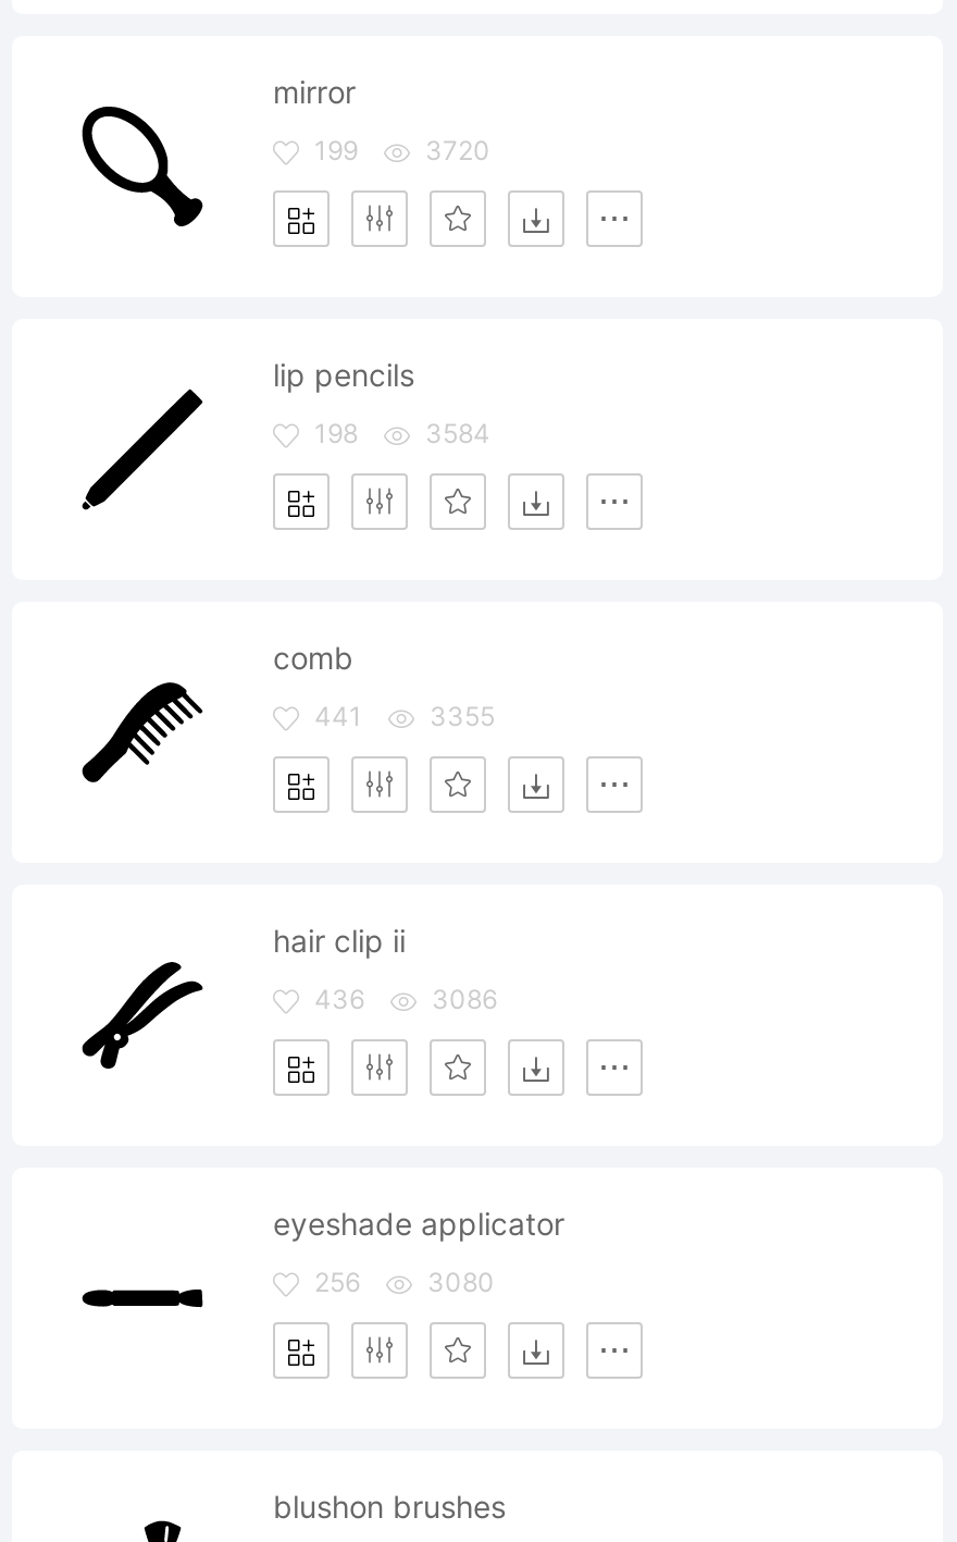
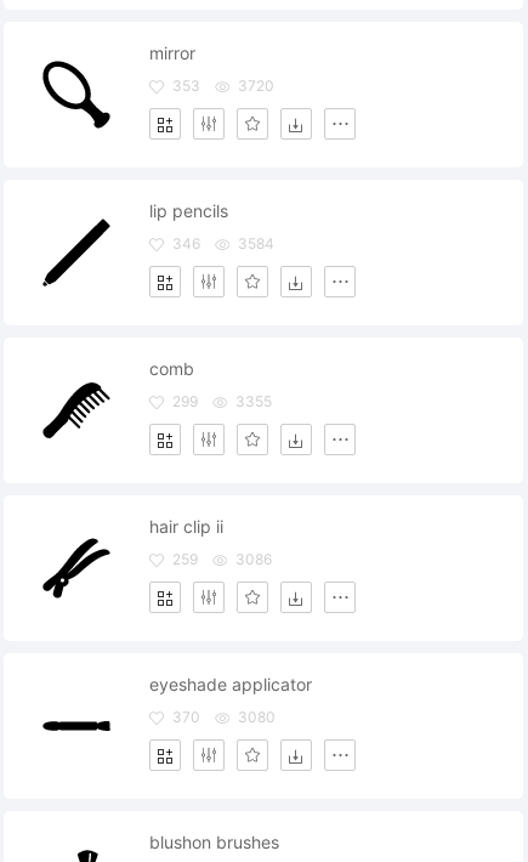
- 199
+ 353

- 198
+ 346

- 441
+ 299

- 436
+ 259

- 256
+ 370
